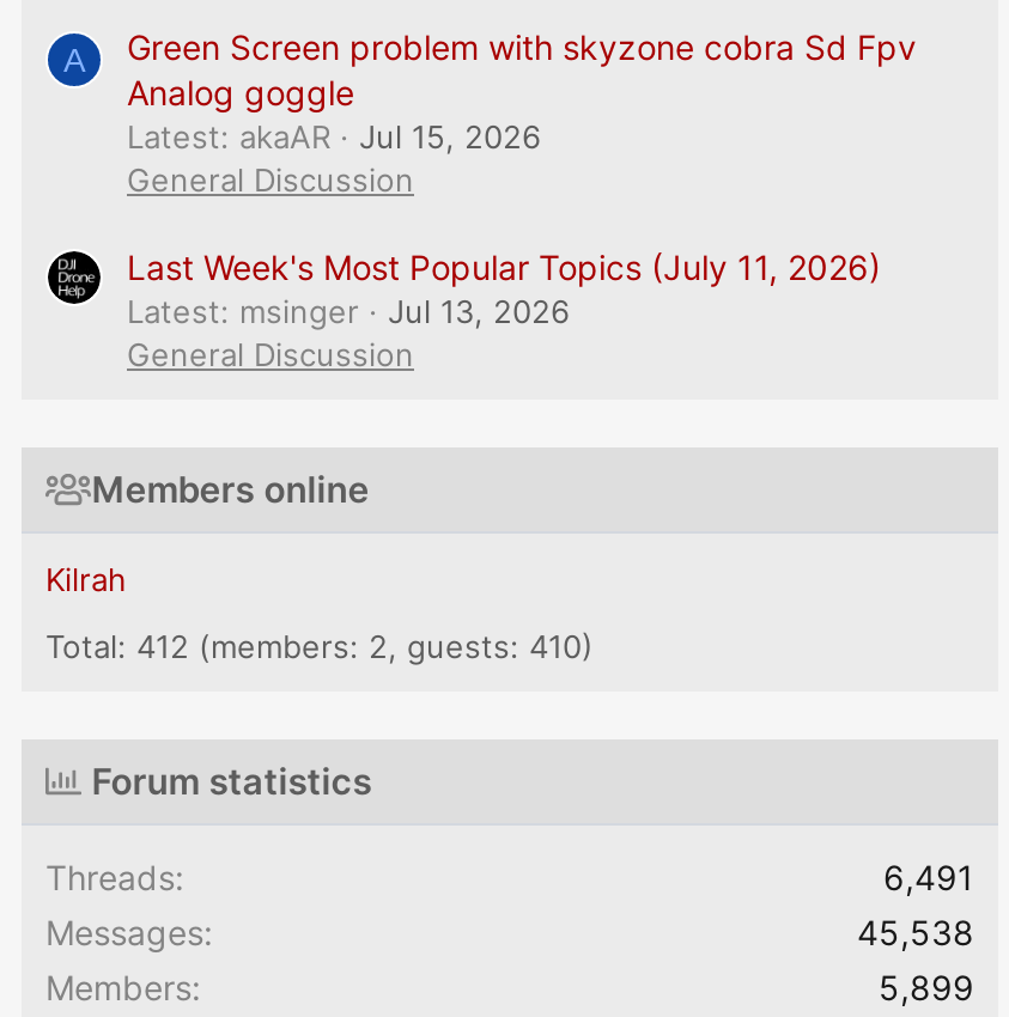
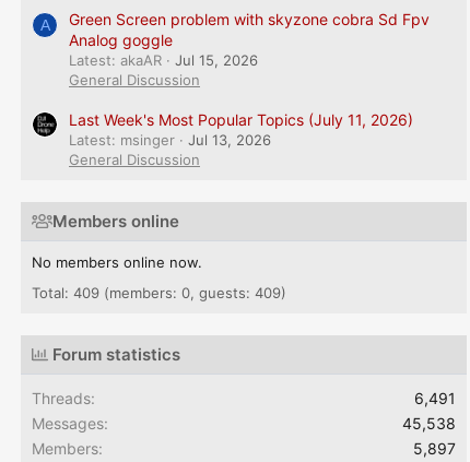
- Kilrah
+ No members online now.

- Total: 412 (members: 2, guests: 410)
+ Total: 409 (members: 0, guests: 409)

- 5,899
+ 5,897
